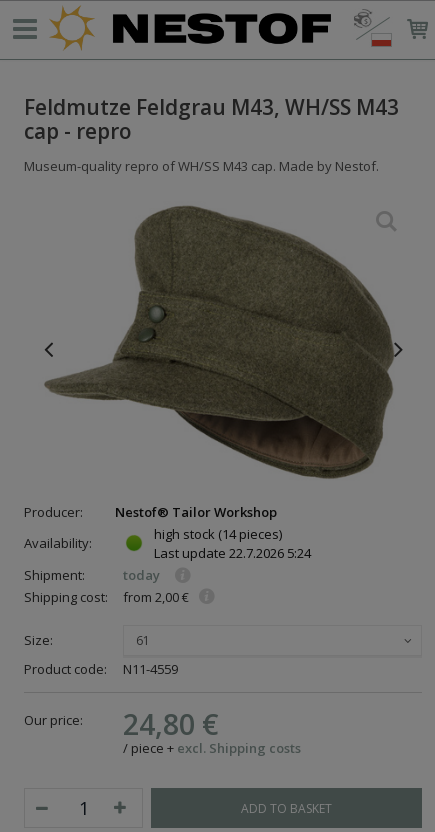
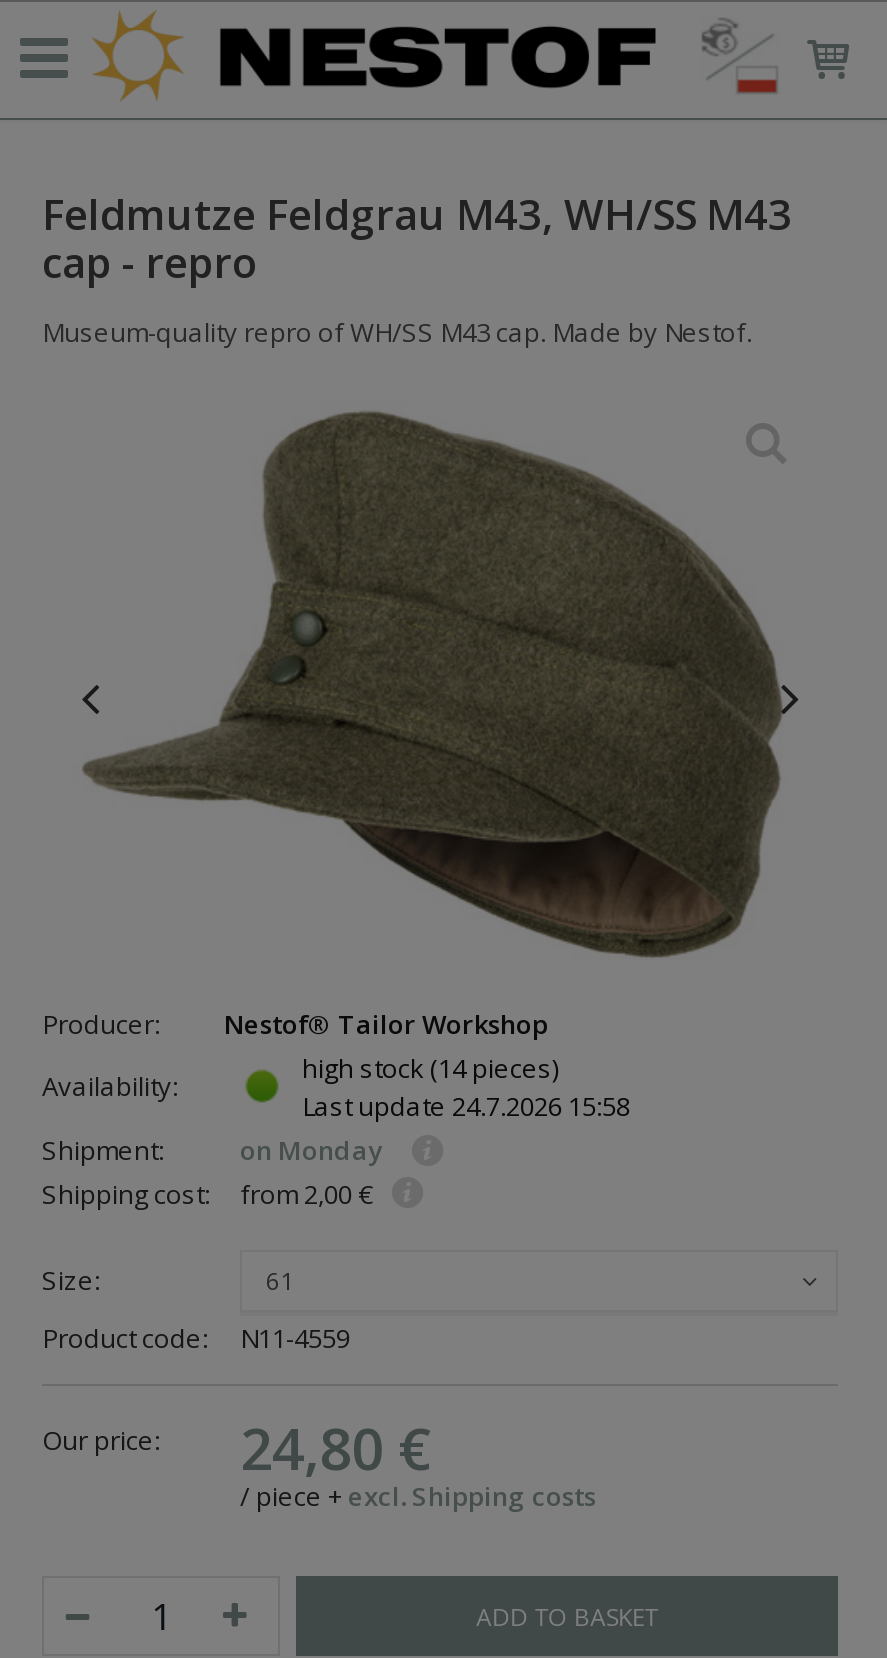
- Last update 22.7.2026 5:24
+ Last update 24.7.2026 15:58

- today
+ on Monday
